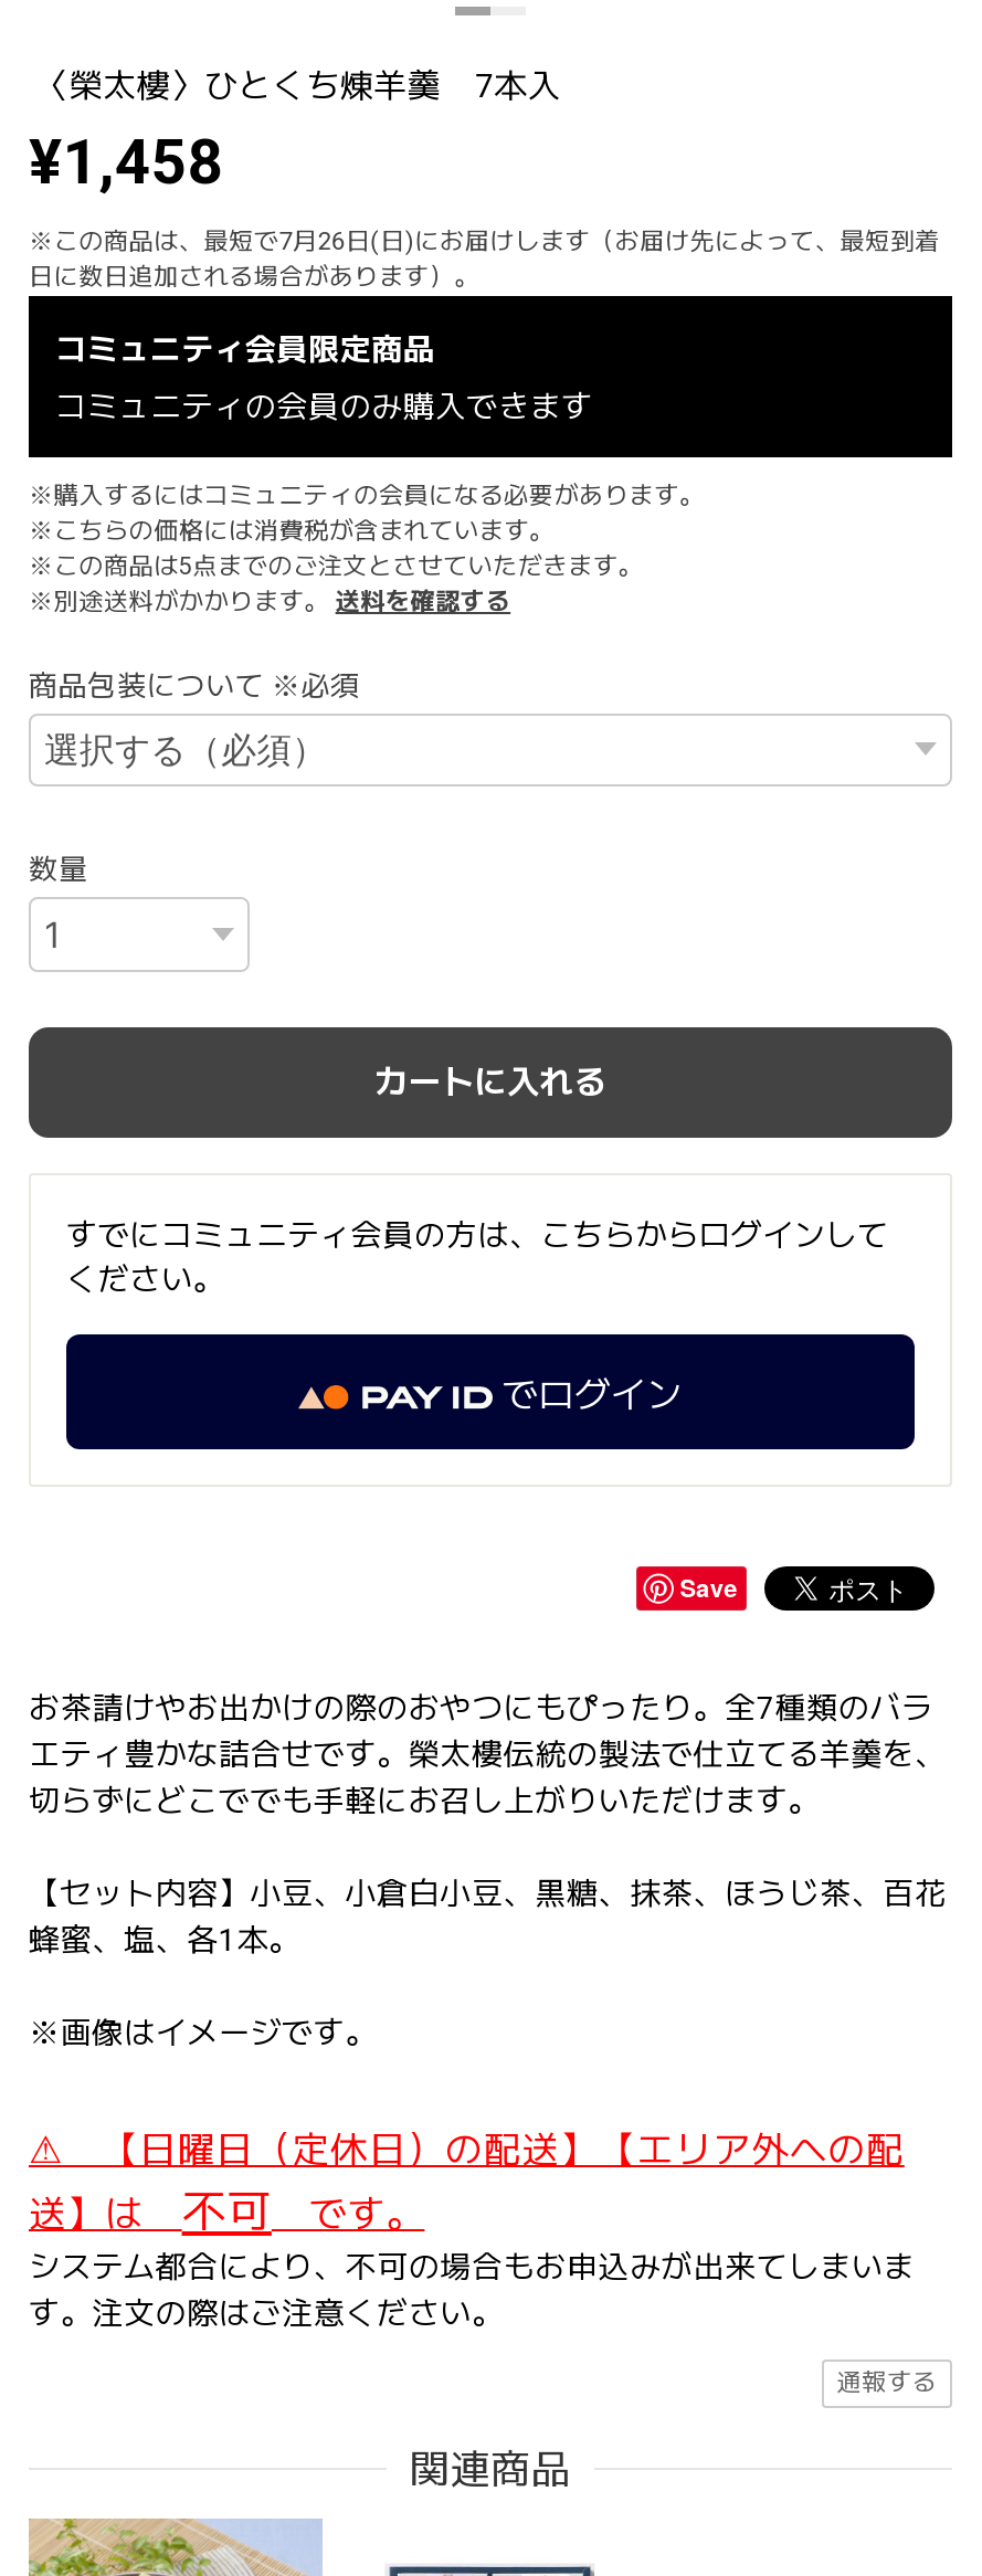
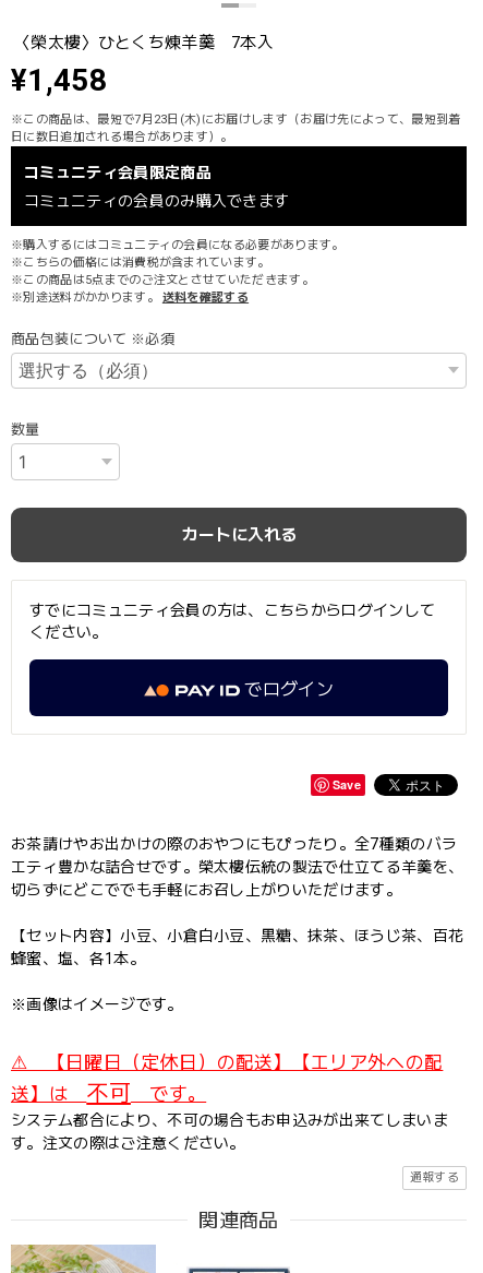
- ※この商品は、最短で7月26日(日)にお届けします（お届け先によって、最短到着
+ ※この商品は、最短で7月23日(木)にお届けします（お届け先によって、最短到着
